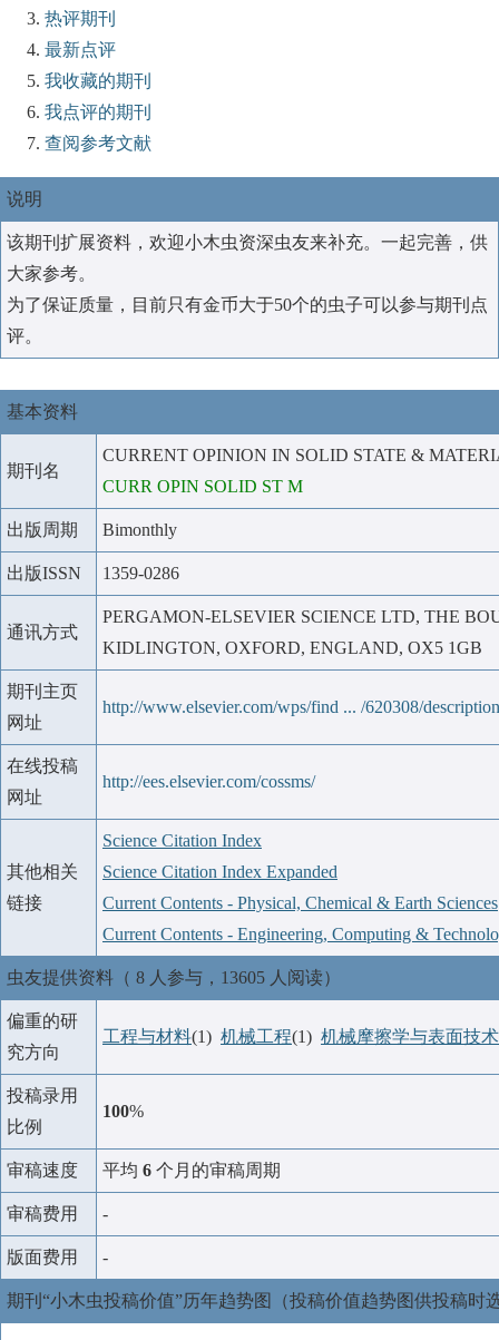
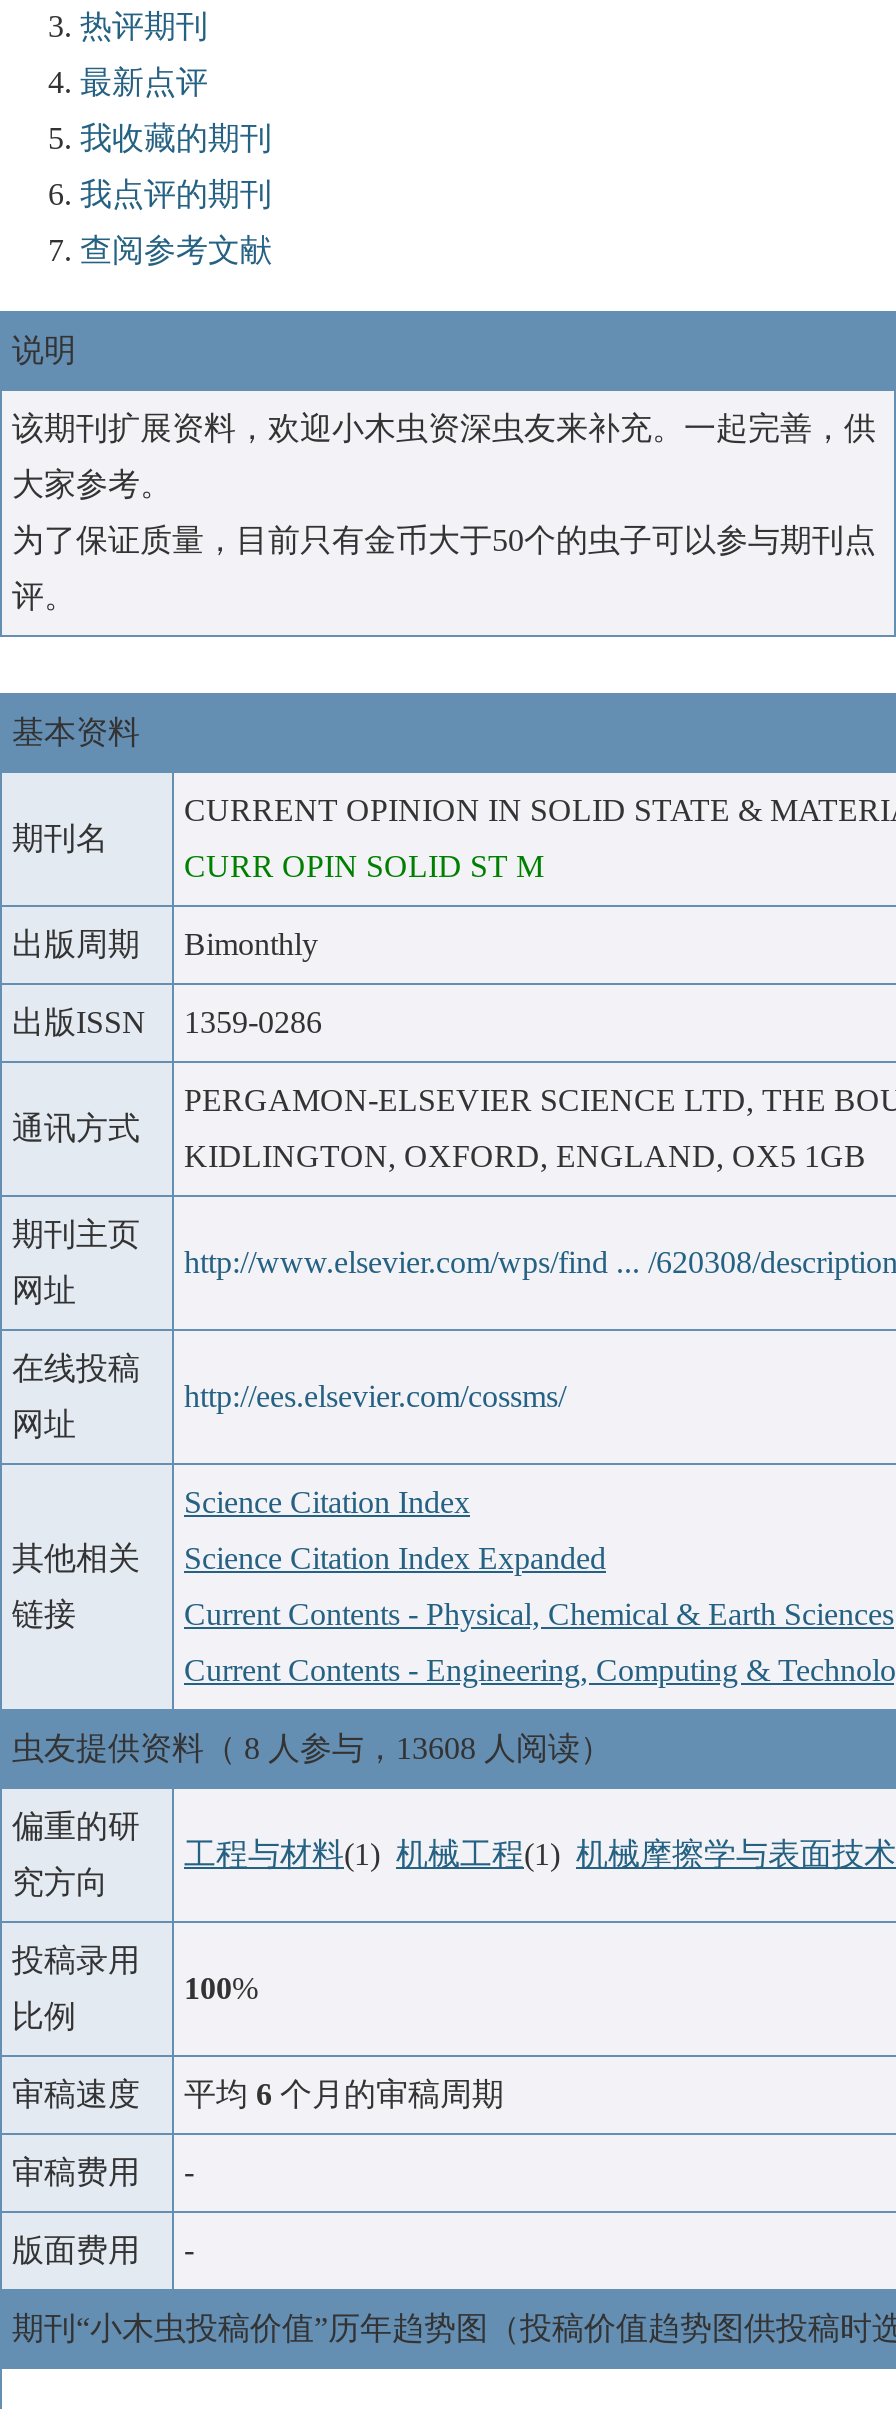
- 虫友提供资料（ 8 人参与，13605 人阅读）
+ 虫友提供资料（ 8 人参与，13608 人阅读）
